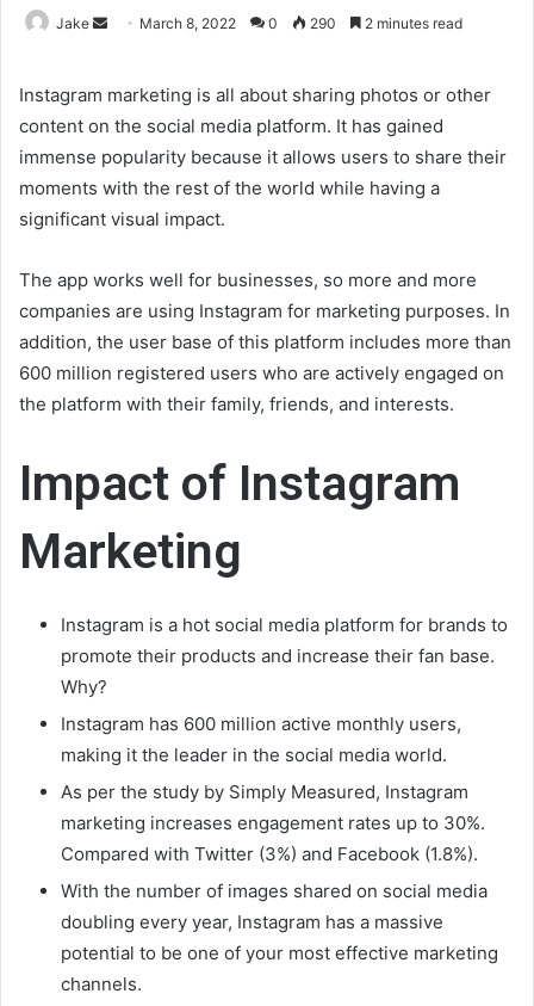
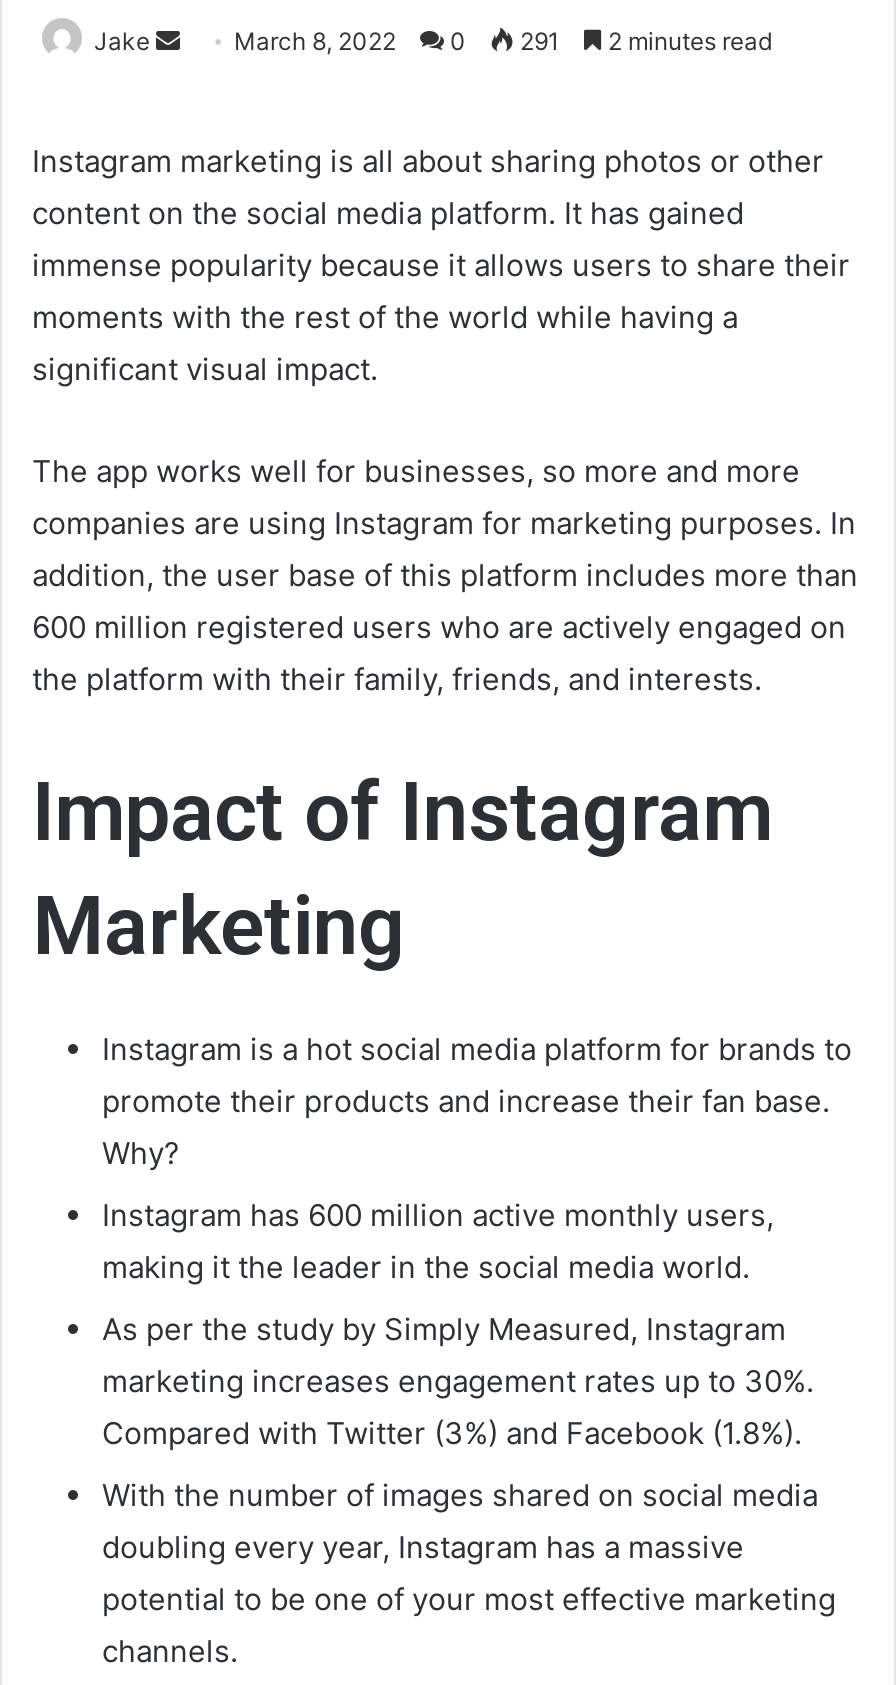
- 290
+ 291
